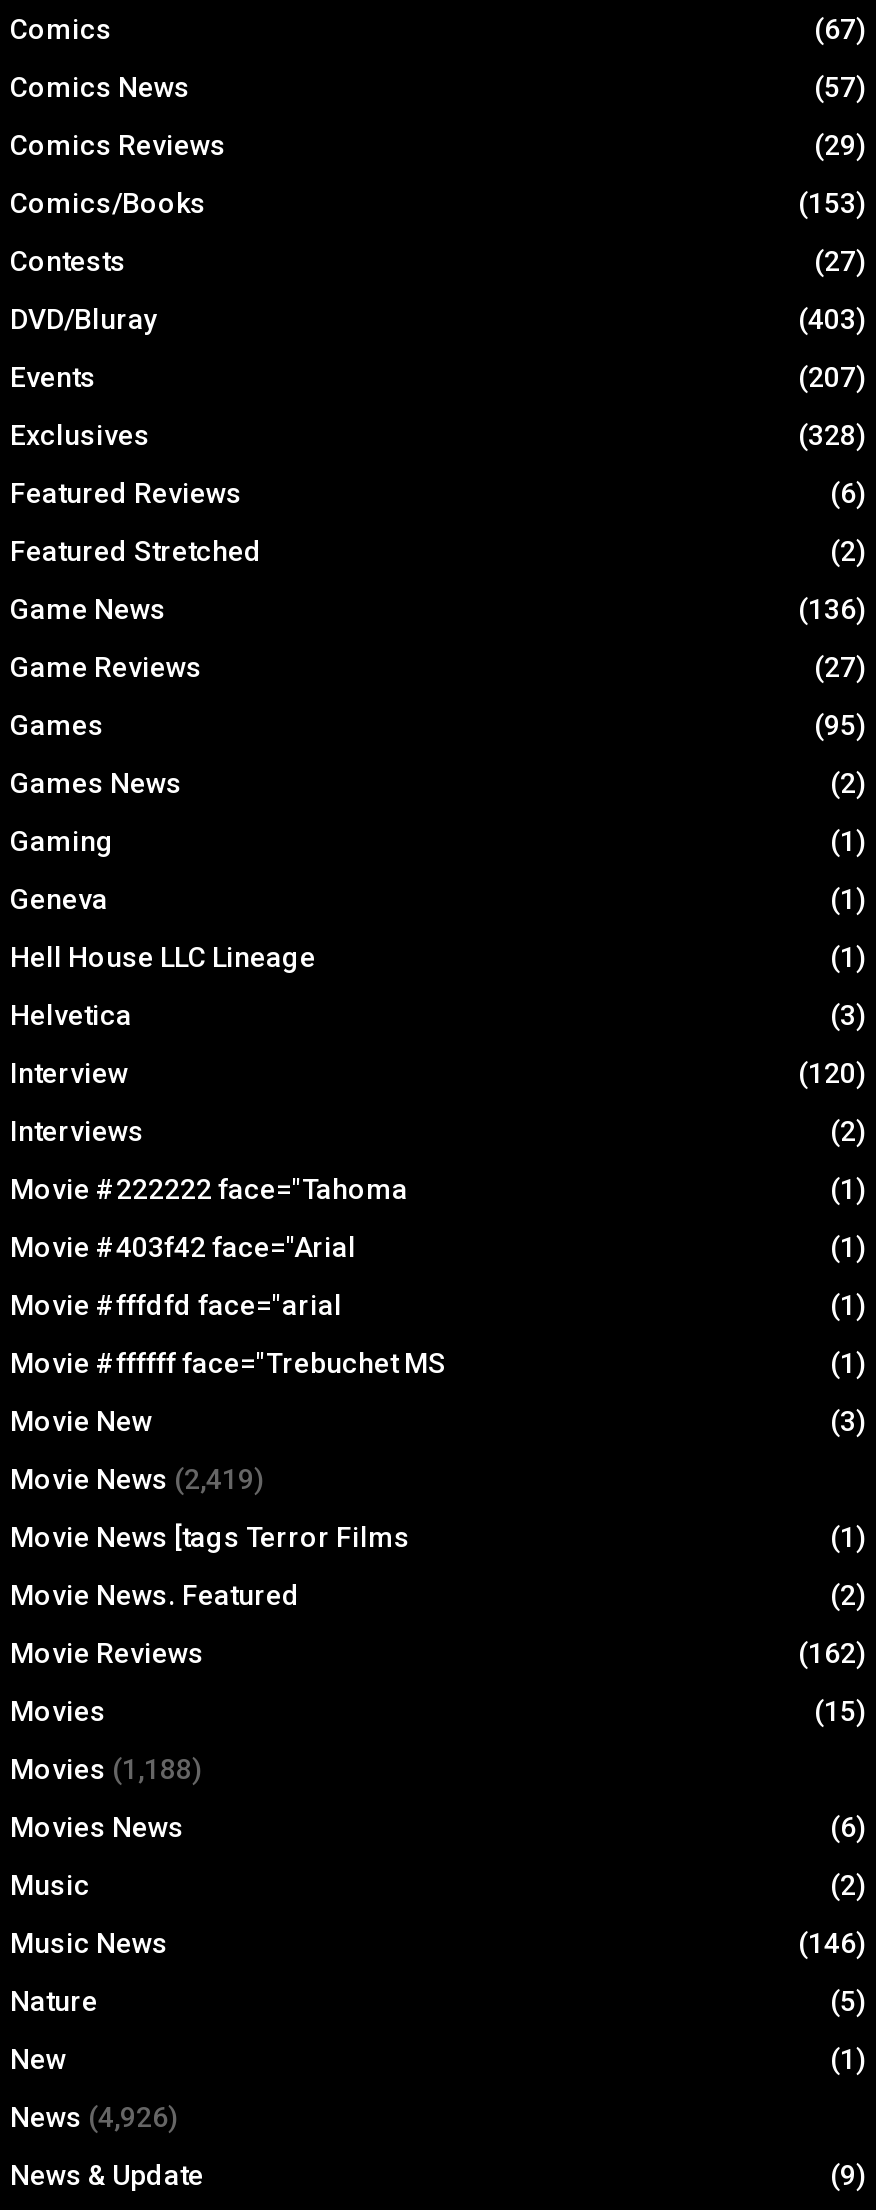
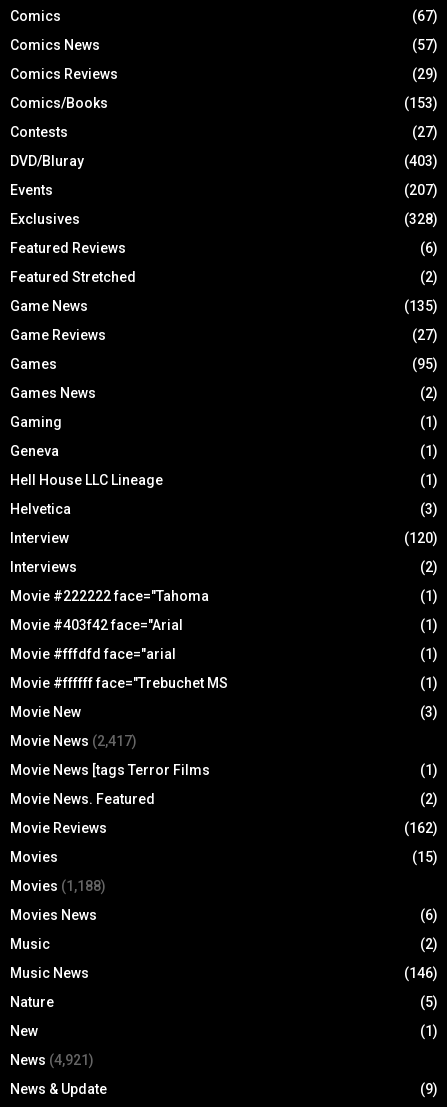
- (136)
+ (135)

- Movie News (2,419)
+ Movie News (2,417)

- News (4,926)
+ News (4,921)
